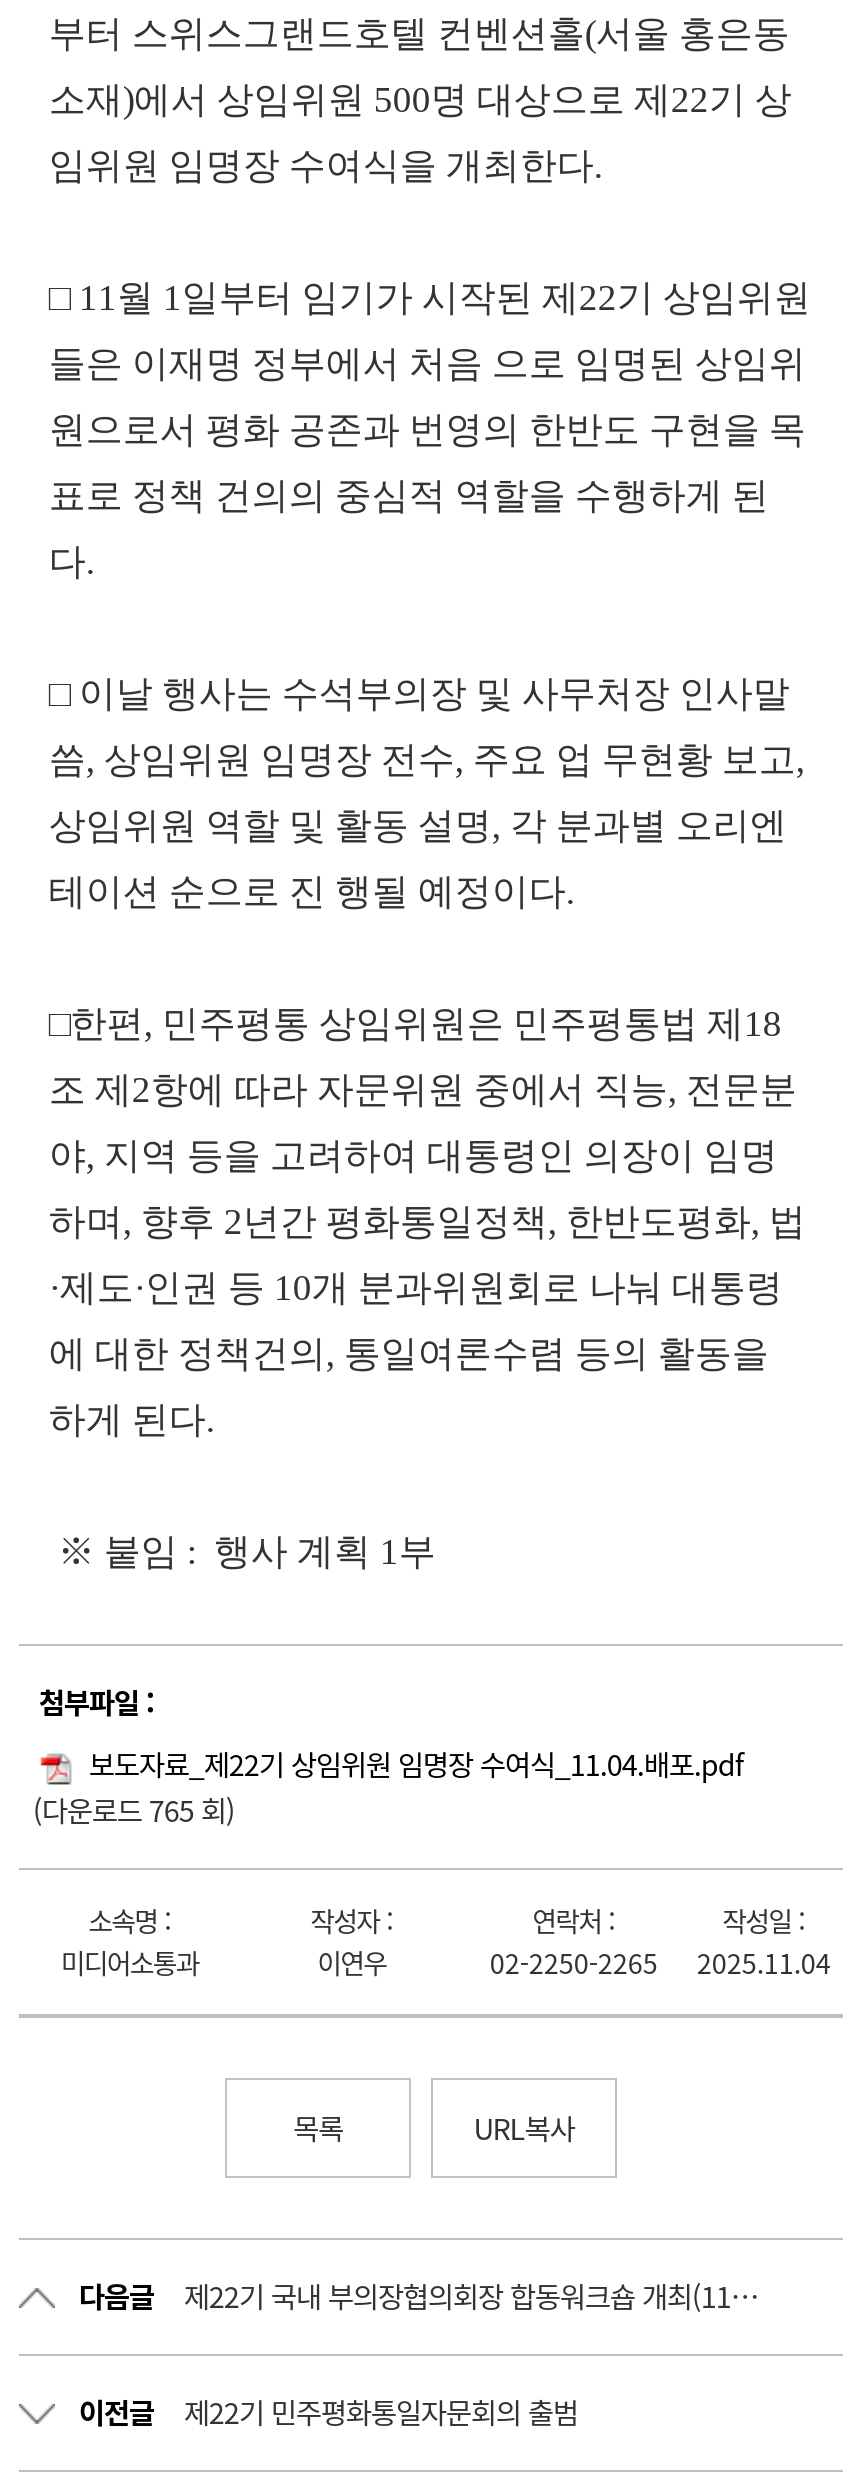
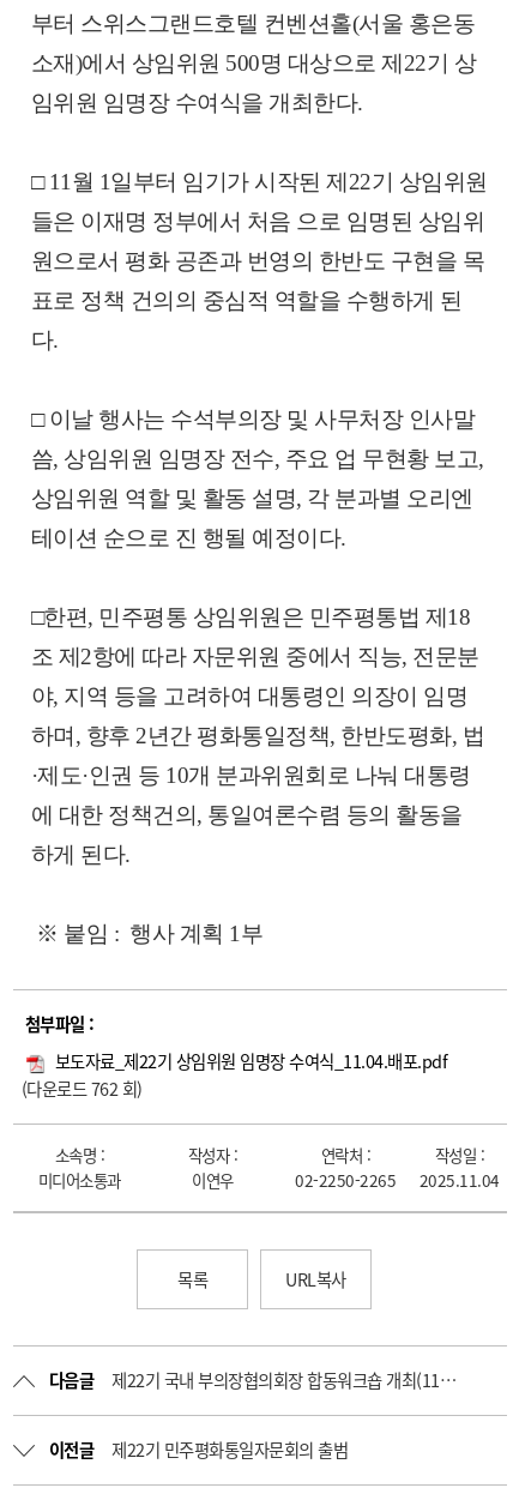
- (다운로드 765 회)
+ (다운로드 762 회)
